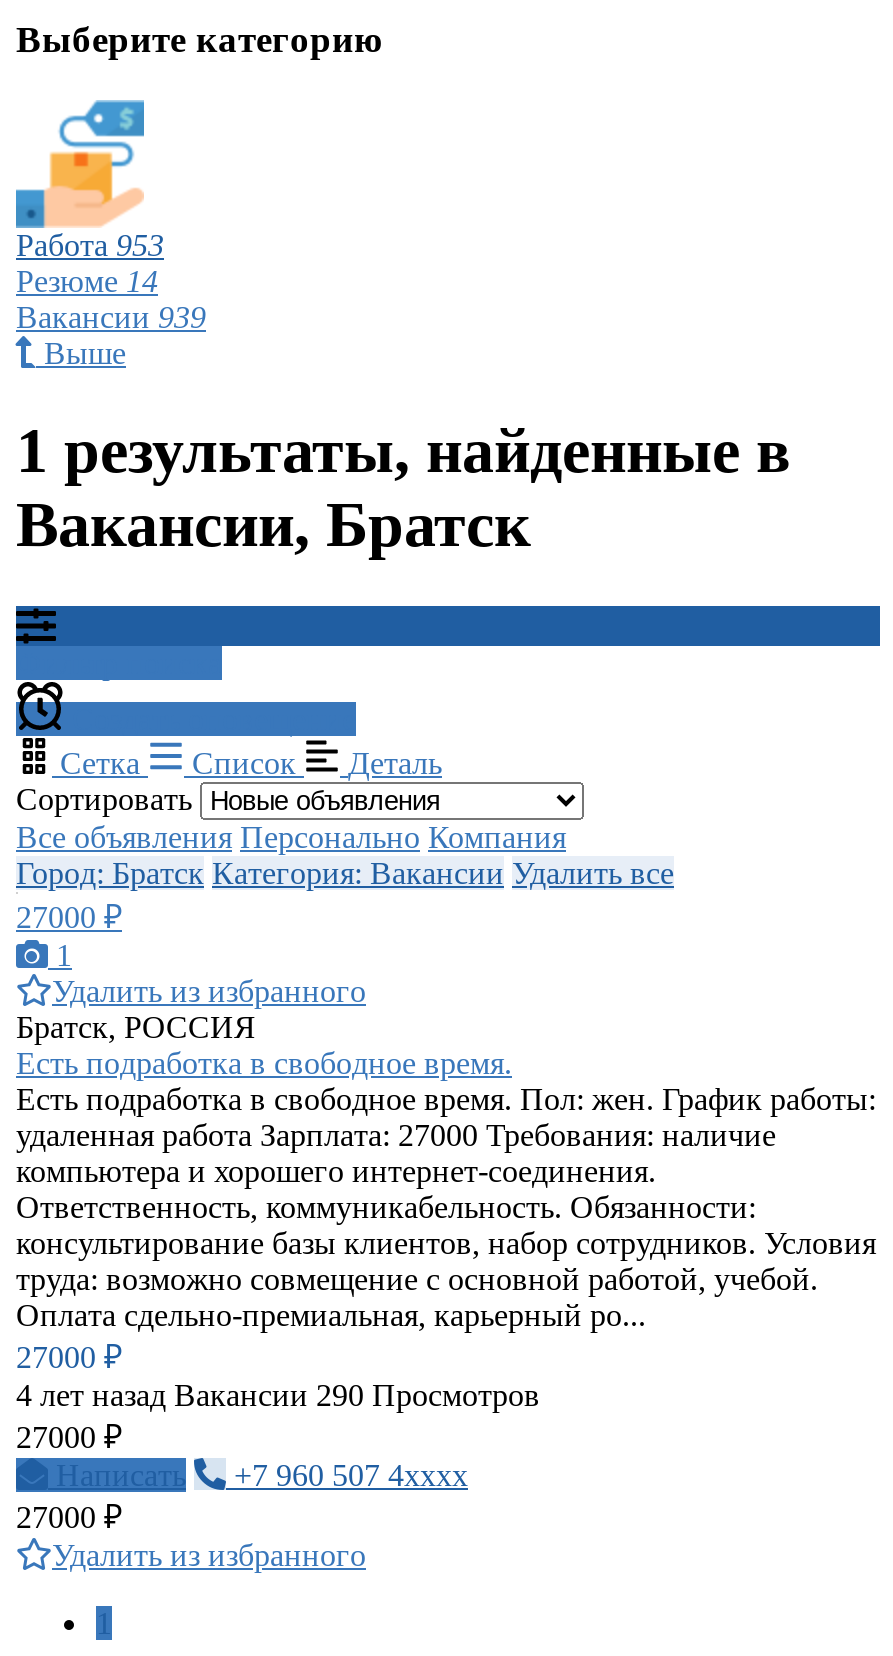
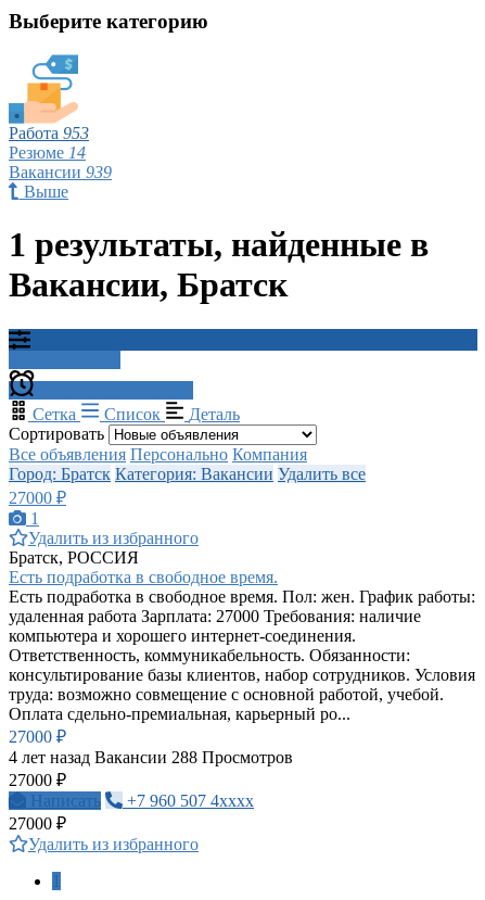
- 4 лет назад Вакансии 290 Просмотров
+ 4 лет назад Вакансии 288 Просмотров
